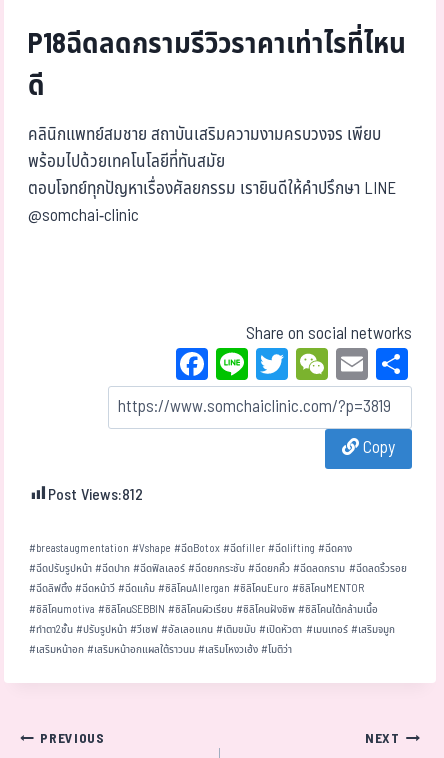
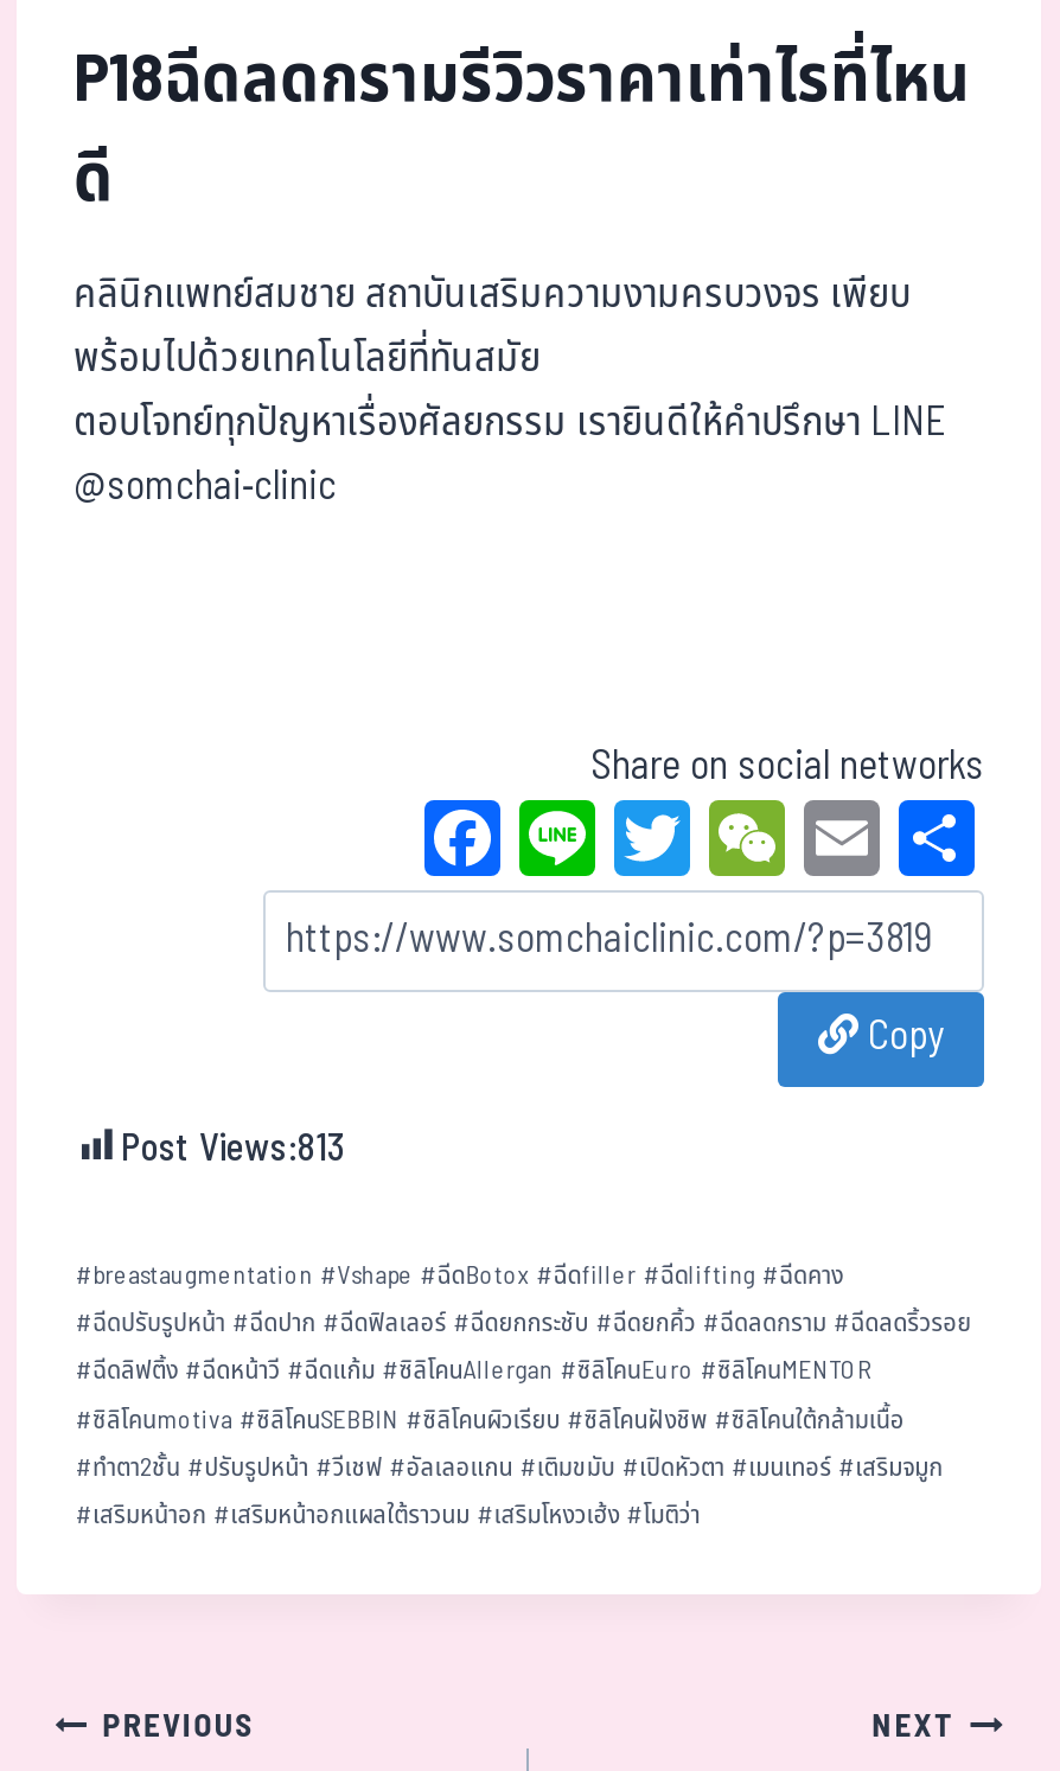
- Post Views:812
+ Post Views:813
